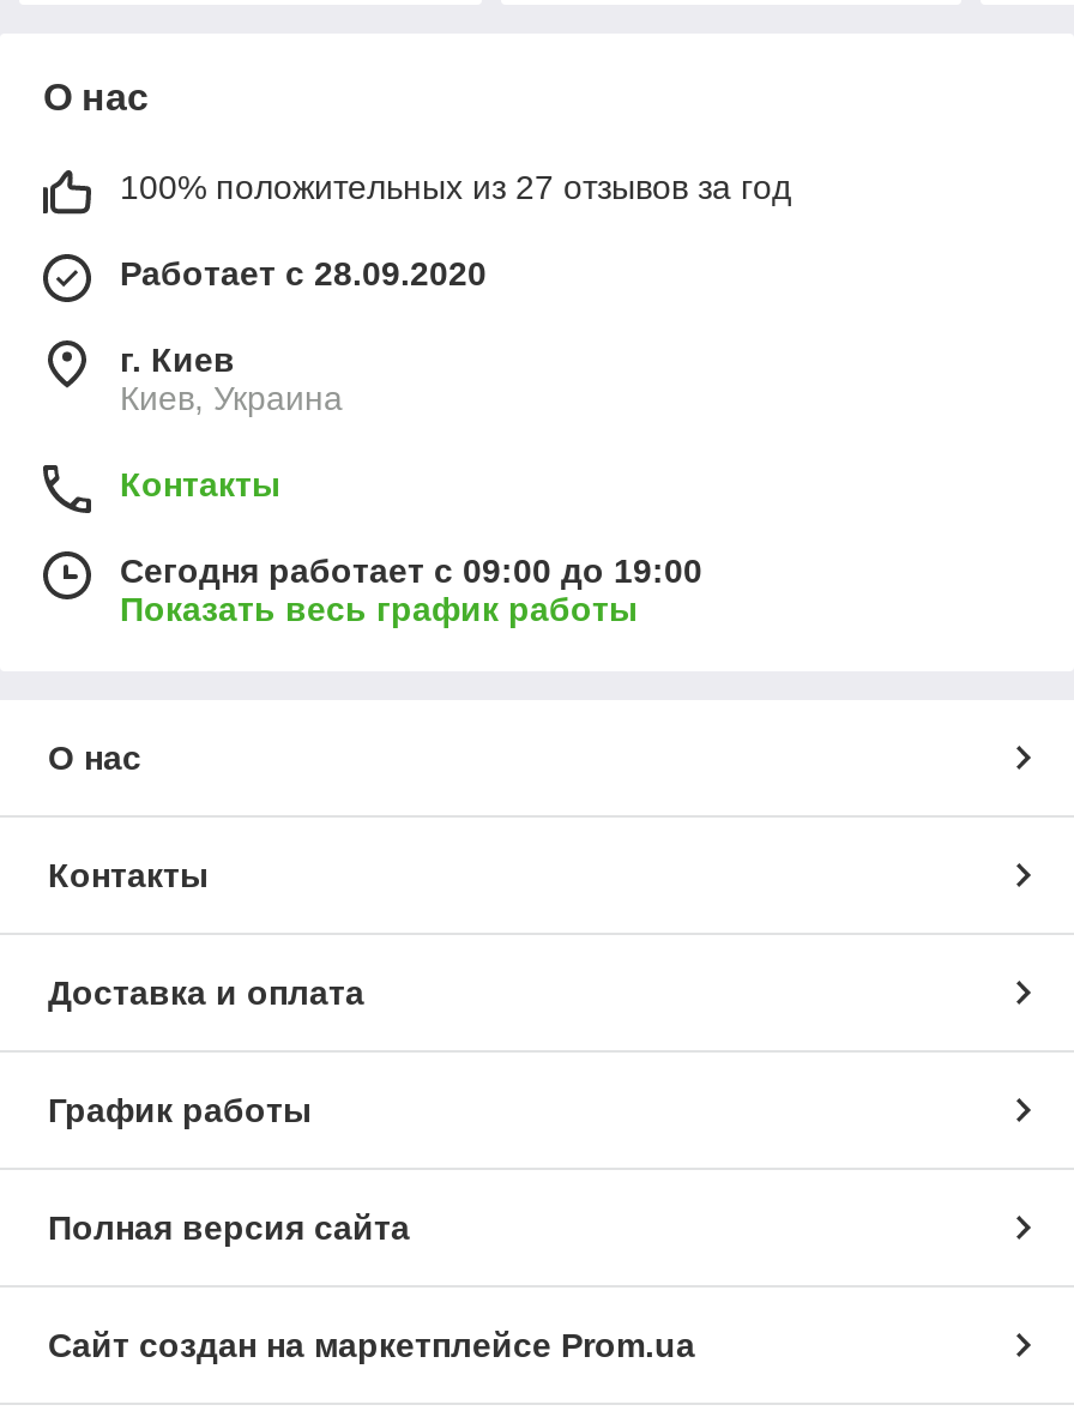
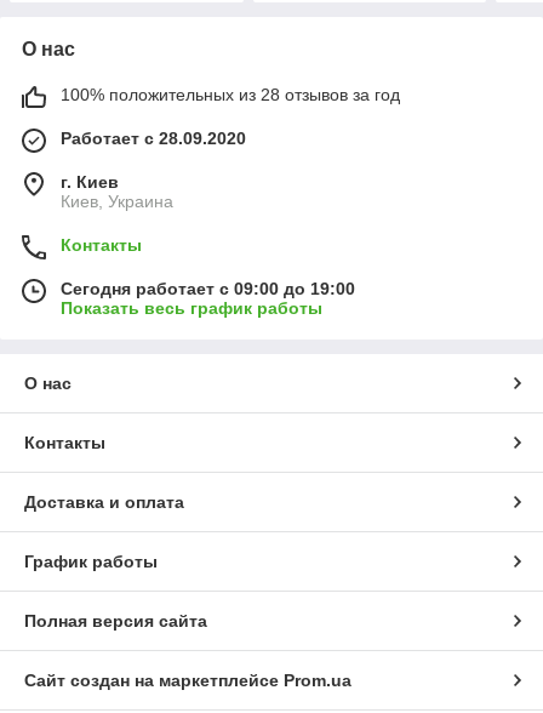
- 100% положительных из 27 отзывов за год
+ 100% положительных из 28 отзывов за год
